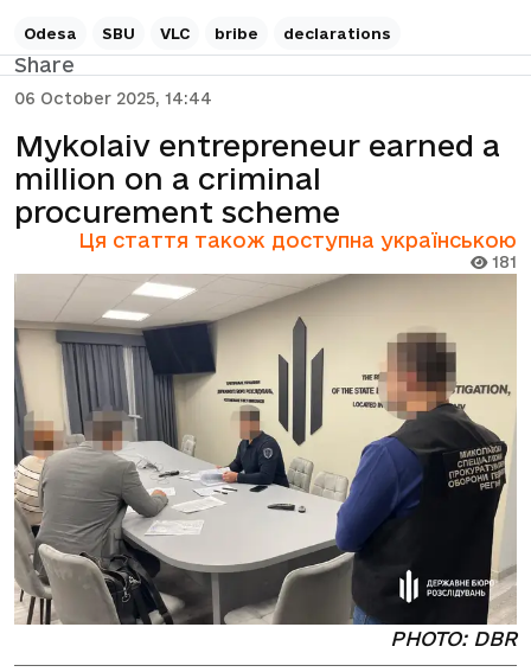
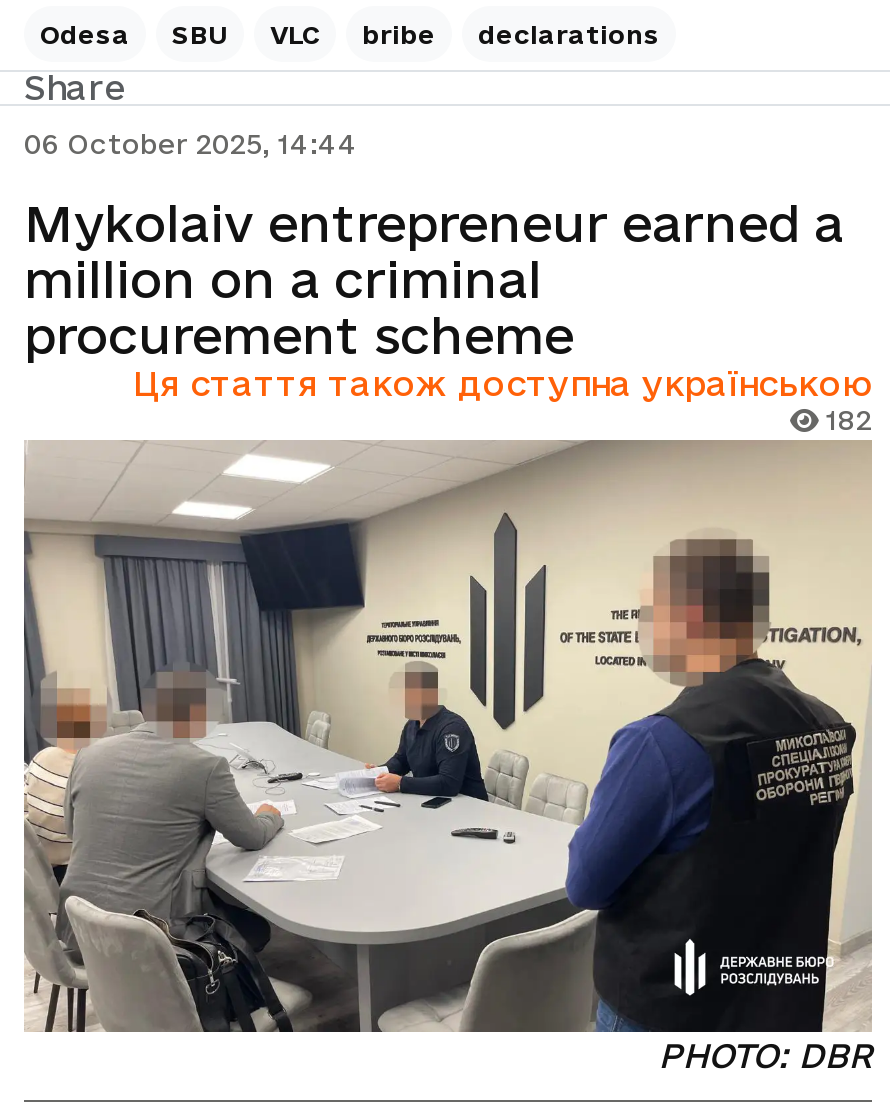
- 181
+ 182
